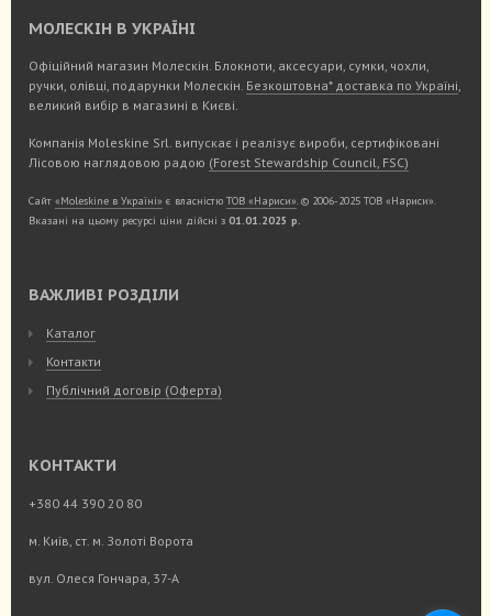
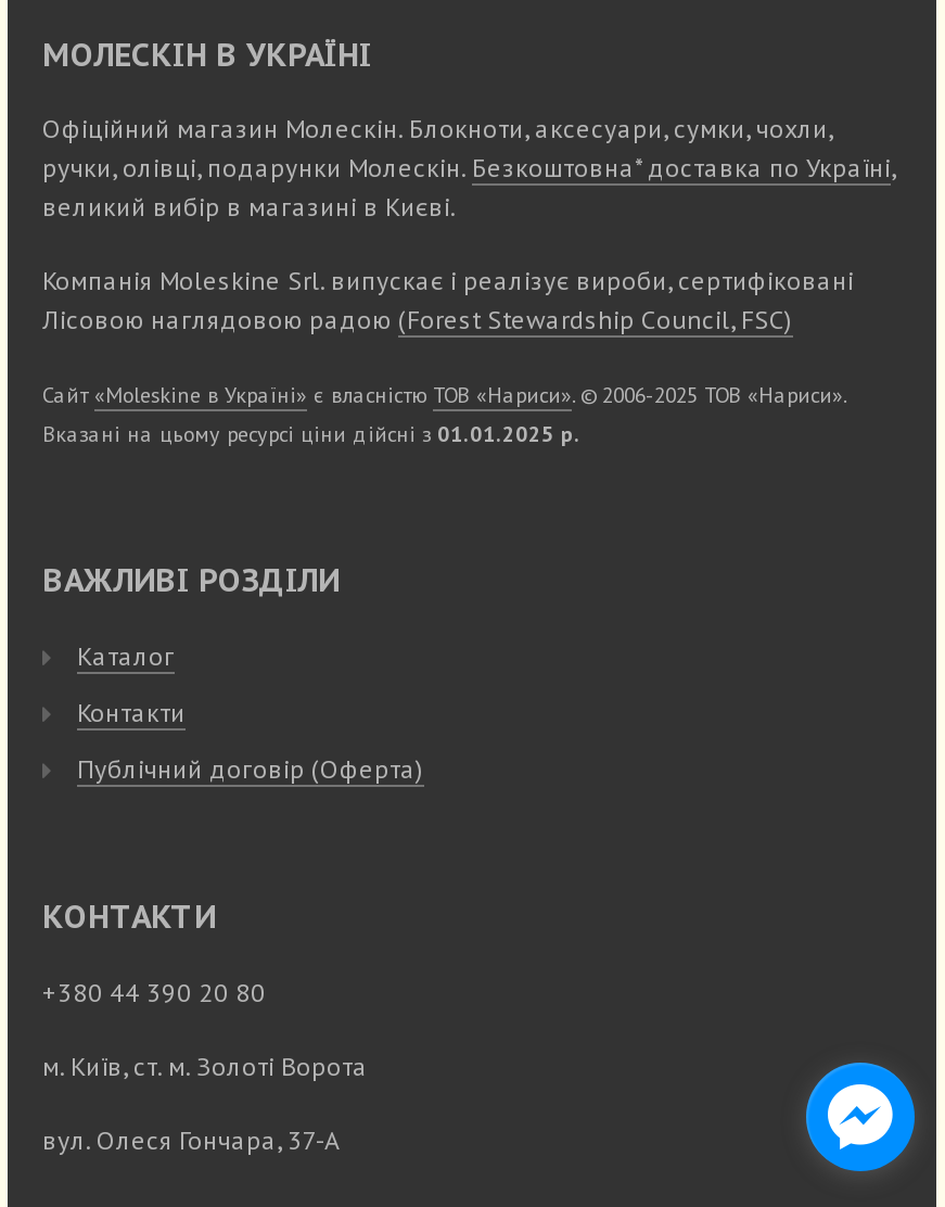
+ [image]
